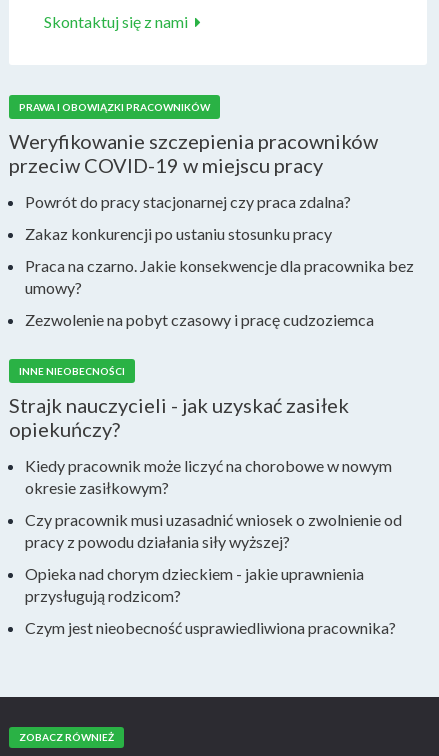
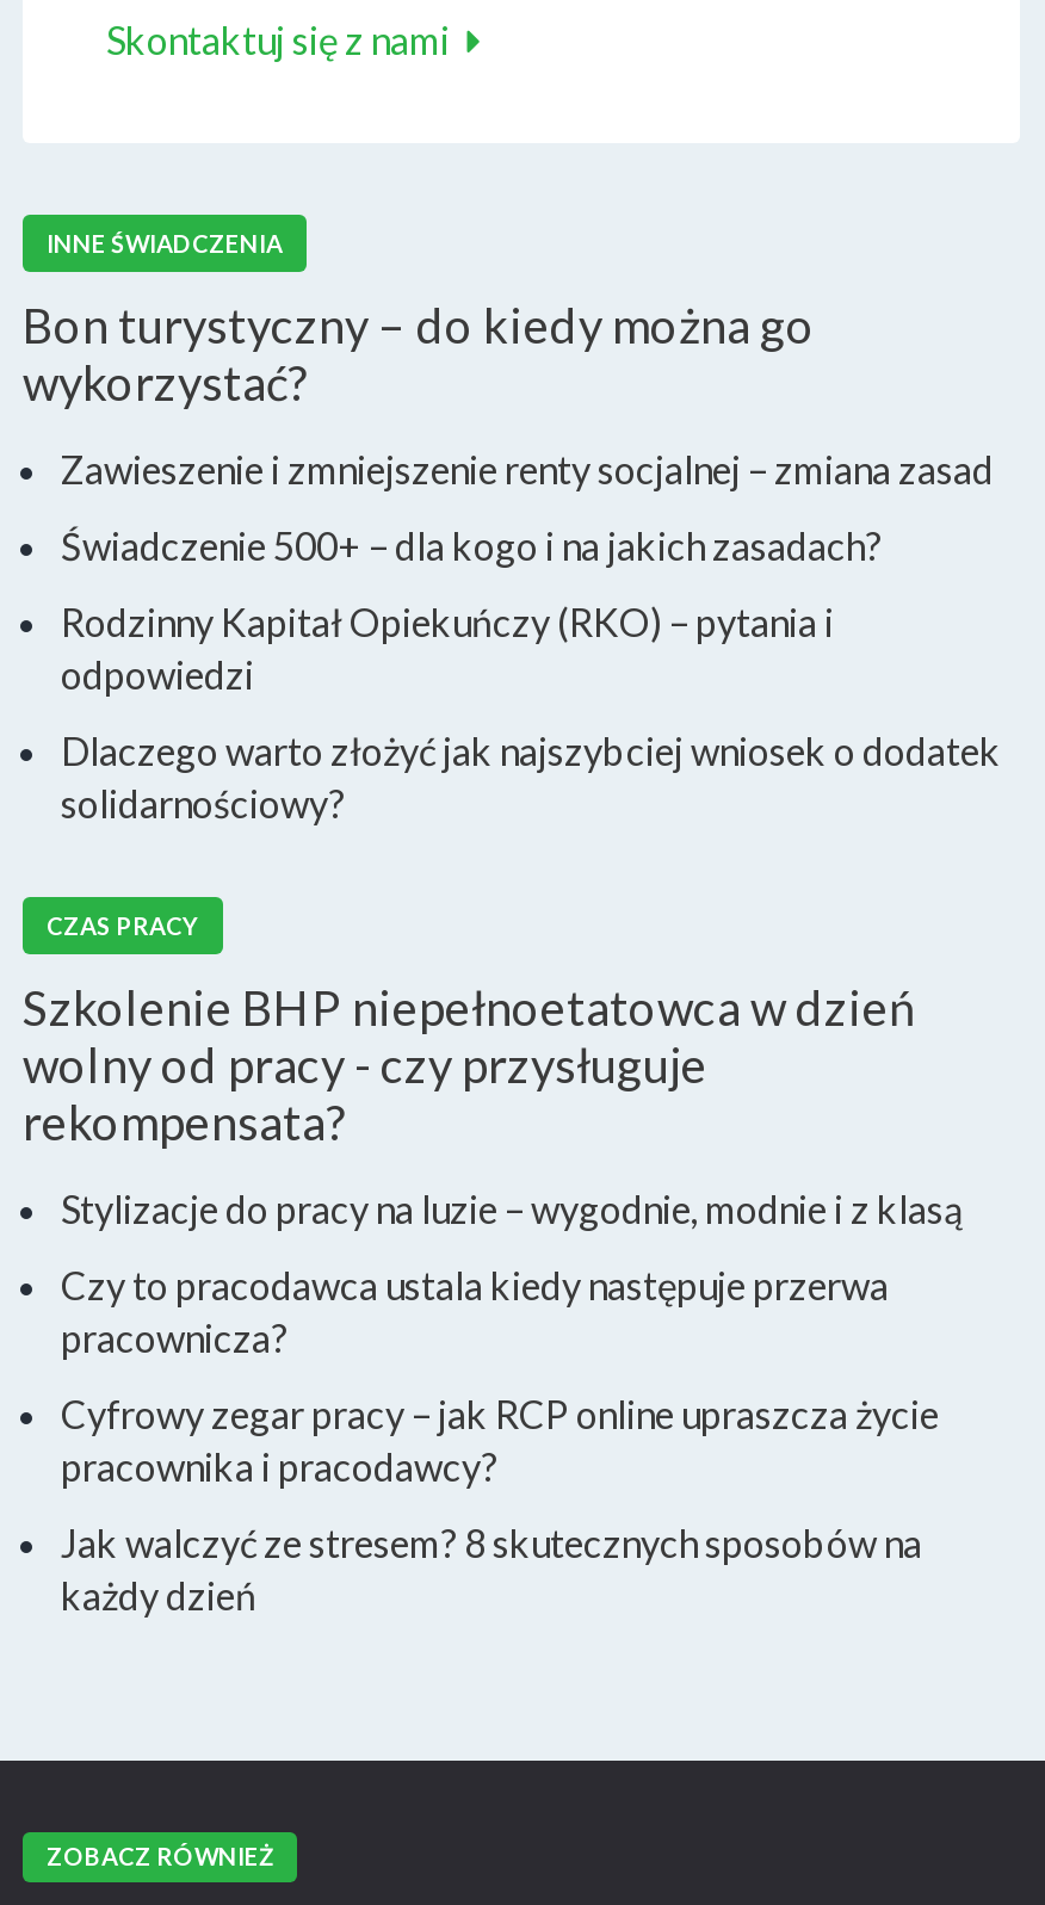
- PRAWA I OBOWIĄZKI PRACOWNIKÓW
+ INNE ŚWIADCZENIA

- Weryfikowanie szczepienia pracowników
- przeciw COVID-19 w miejscu pracy
+ Bon turystyczny – do kiedy można go
+ wykorzystać?

- Powrót do pracy stacjonarnej czy praca zdalna?
+ Zawieszenie i zmniejszenie renty socjalnej – zmiana zasad

- Zakaz konkurencji po ustaniu stosunku pracy
+ Świadczenie 500+ – dla kogo i na jakich zasadach?

- Praca na czarno. Jakie konsekwencje dla pracownika bez
- umowy?
+ Rodzinny Kapitał Opiekuńczy (RKO) – pytania i
+ odpowiedzi

- Zezwolenie na pobyt czasowy i pracę cudzoziemca
+ Dlaczego warto złożyć jak najszybciej wniosek o dodatek
+ solidarnościowy?

- INNE NIEOBECNOŚCI
+ CZAS PRACY

- Strajk nauczycieli - jak uzyskać zasiłek
- opiekuńczy?
+ Szkolenie BHP niepełnoetatowca w dzień
+ wolny od pracy - czy przysługuje
+ rekompensata?

- Kiedy pracownik może liczyć na chorobowe w nowym
- okresie zasiłkowym?
+ Stylizacje do pracy na luzie – wygodnie, modnie i z klasą

- Czy pracownik musi uzasadnić wniosek o zwolnienie od
- pracy z powodu działania siły wyższej?
+ Czy to pracodawca ustala kiedy następuje przerwa
+ pracownicza?

- Opieka nad chorym dzieckiem - jakie uprawnienia
- przysługują rodzicom?
+ Cyfrowy zegar pracy – jak RCP online upraszcza życie
+ pracownika i pracodawcy?

- Czym jest nieobecność usprawiedliwiona pracownika?
+ Jak walczyć ze stresem? 8 skutecznych sposobów na
+ każdy dzień
